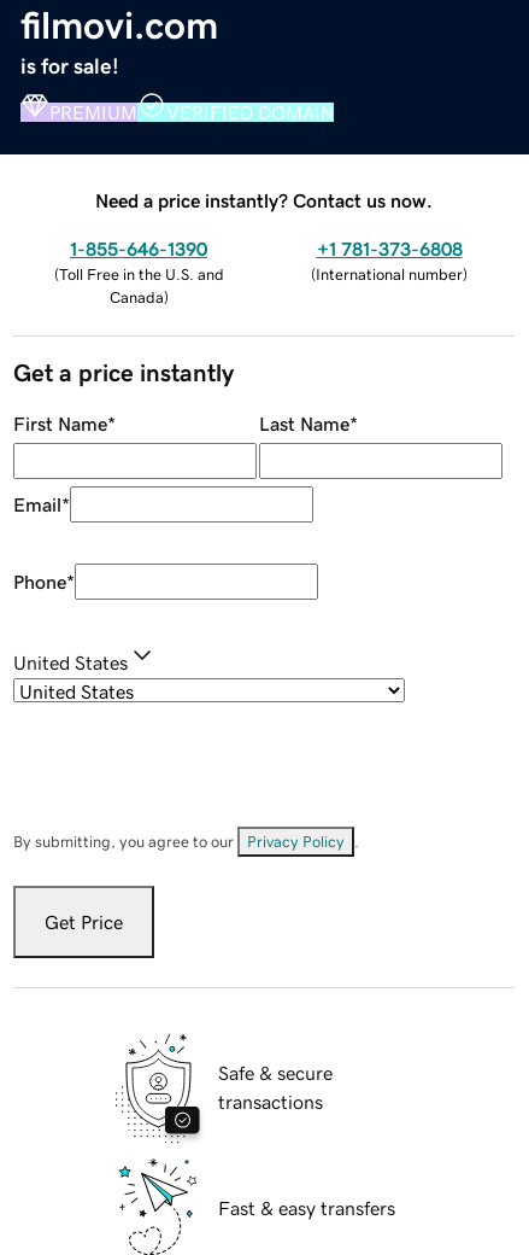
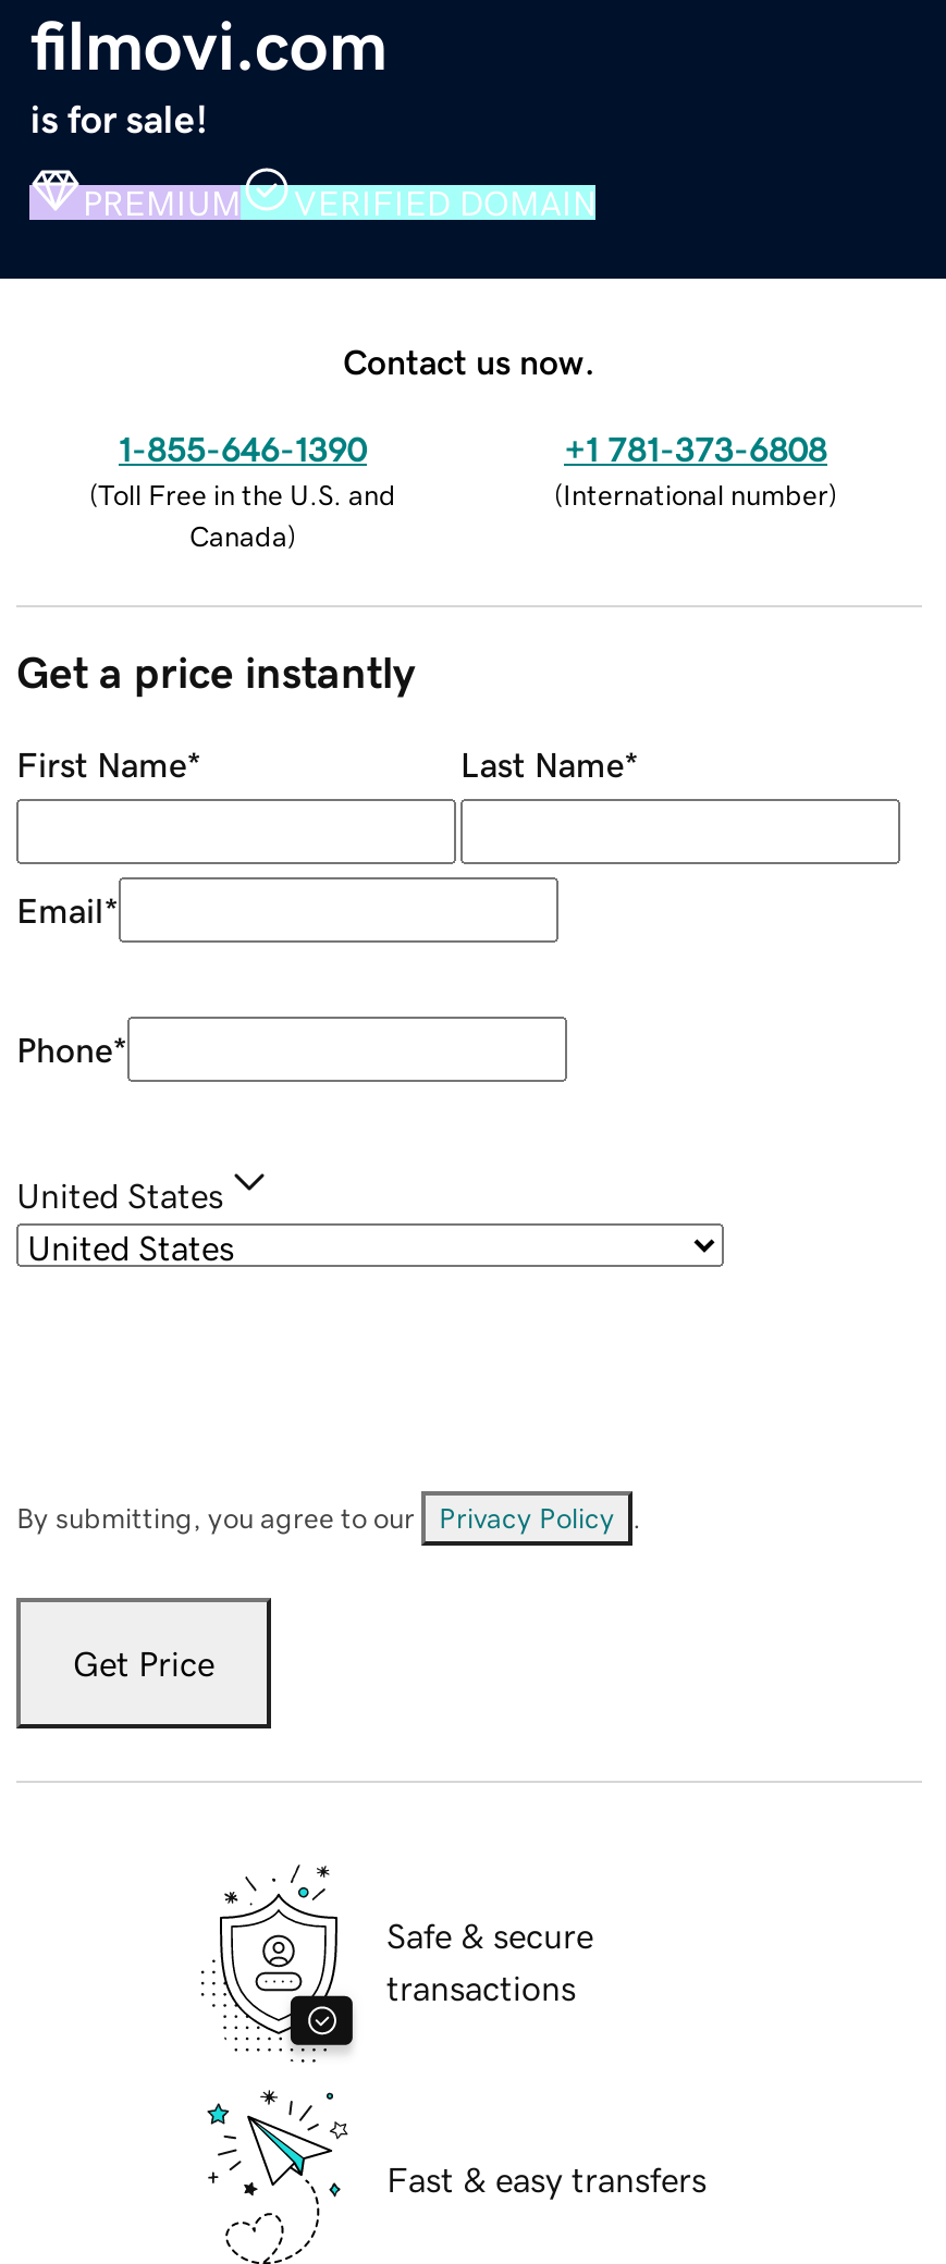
- Need a price instantly? Contact us now.
+ Contact us now.
